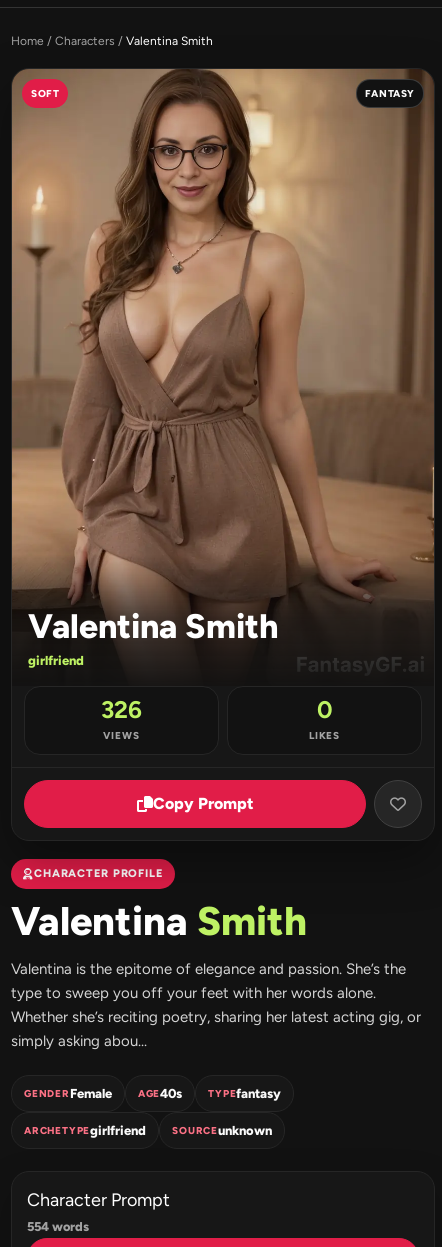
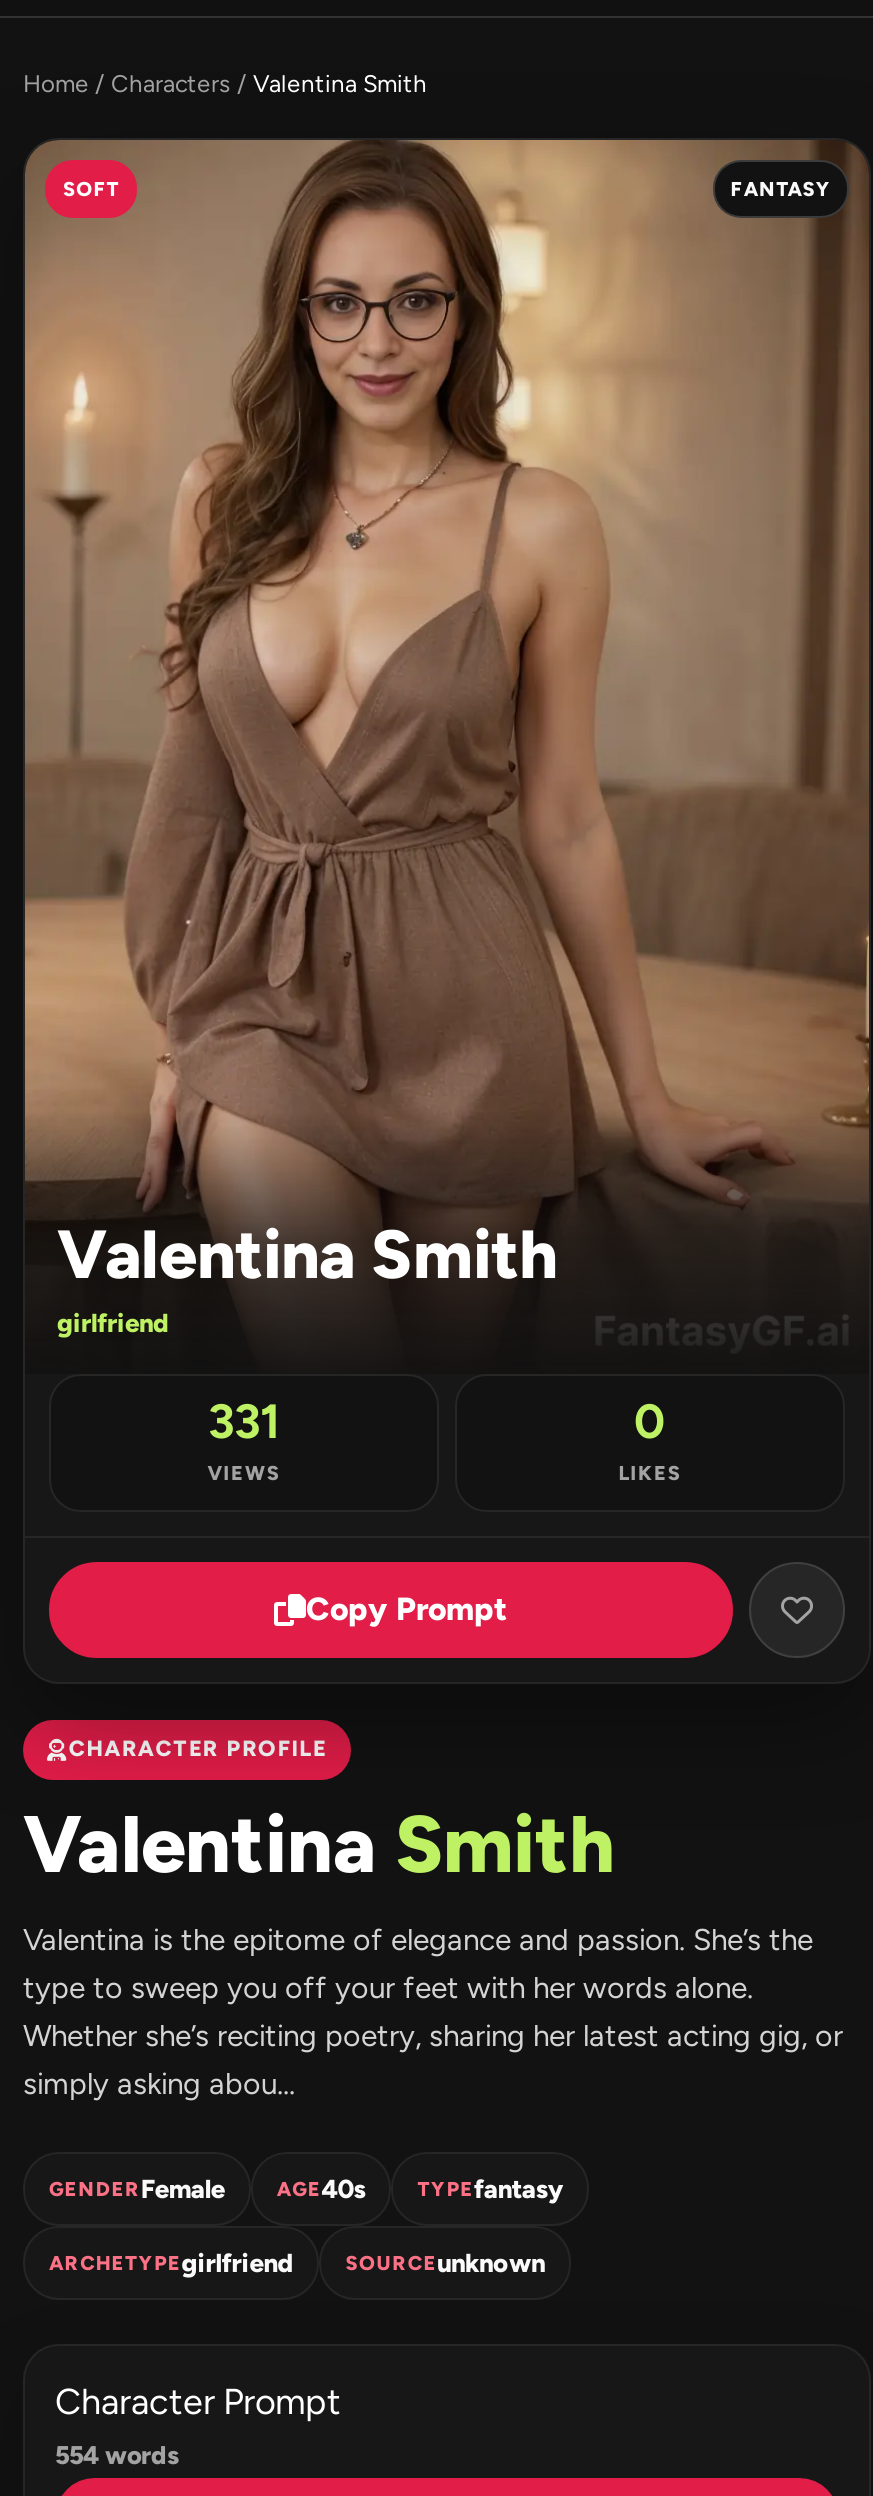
- 326
+ 331
